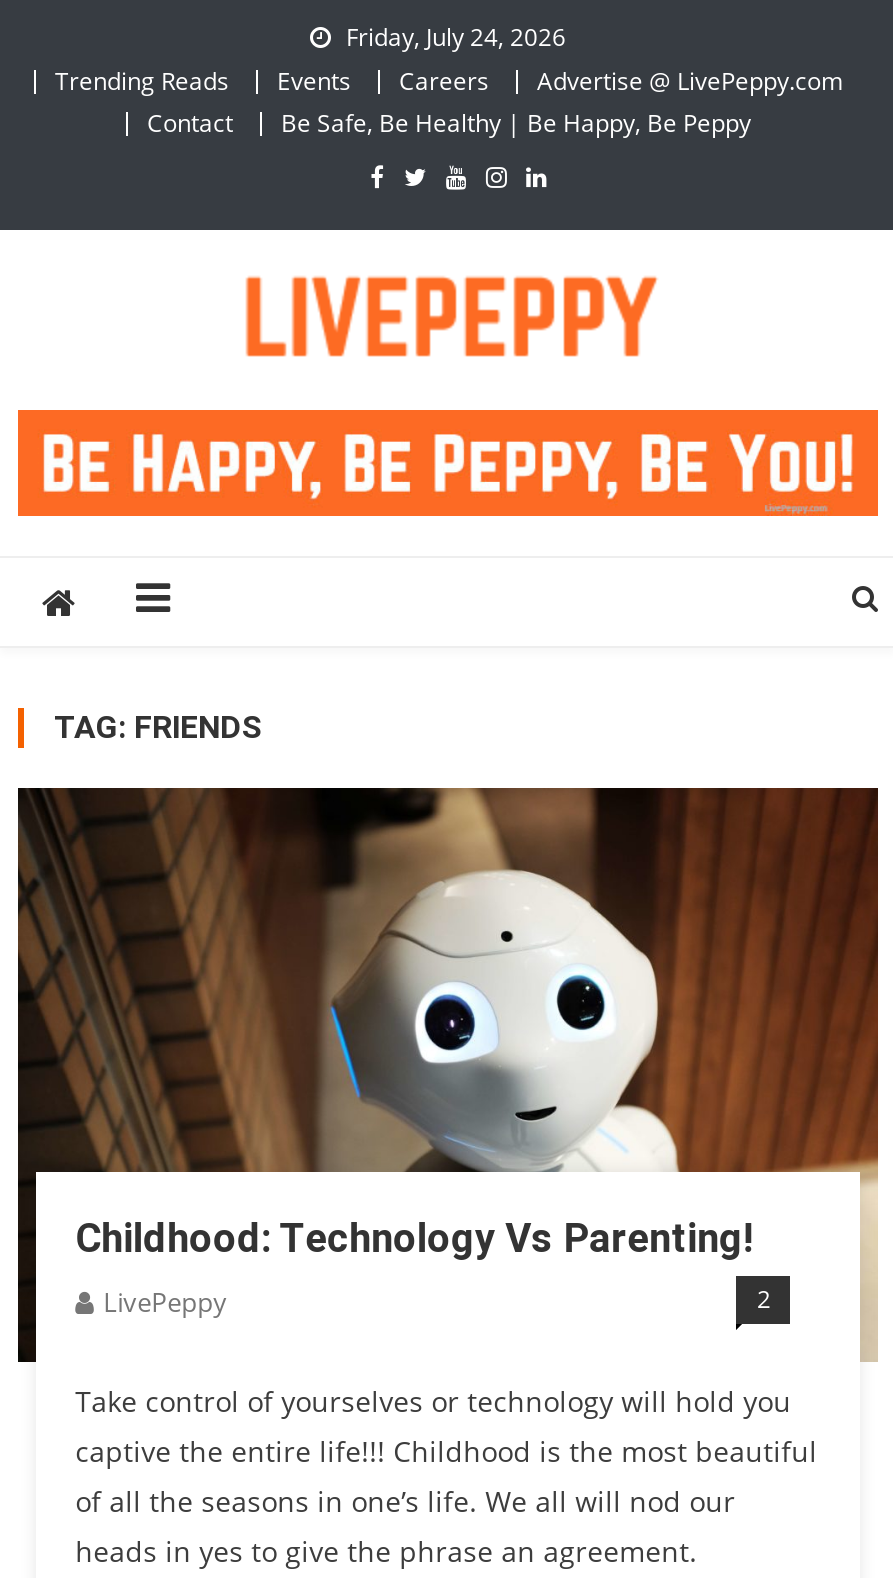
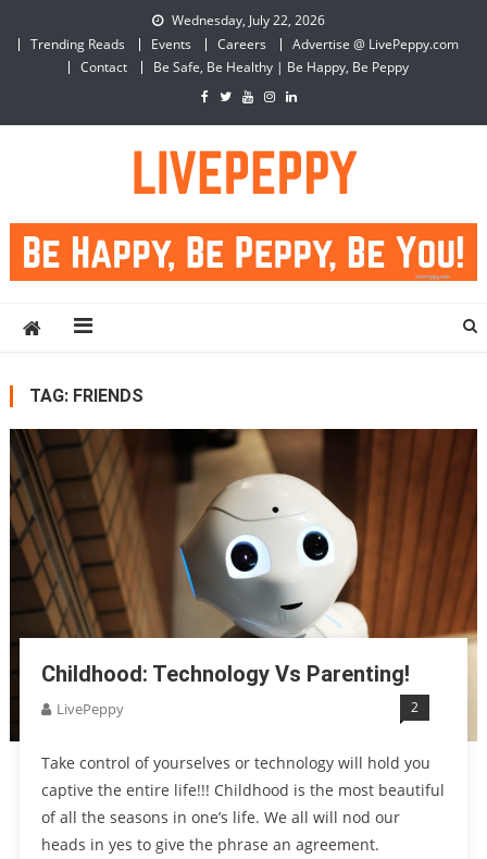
- Friday, July 24, 2026
+ Wednesday, July 22, 2026
